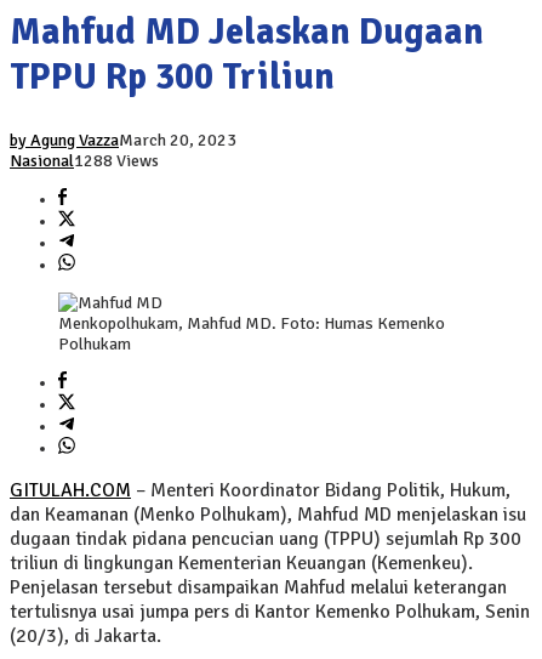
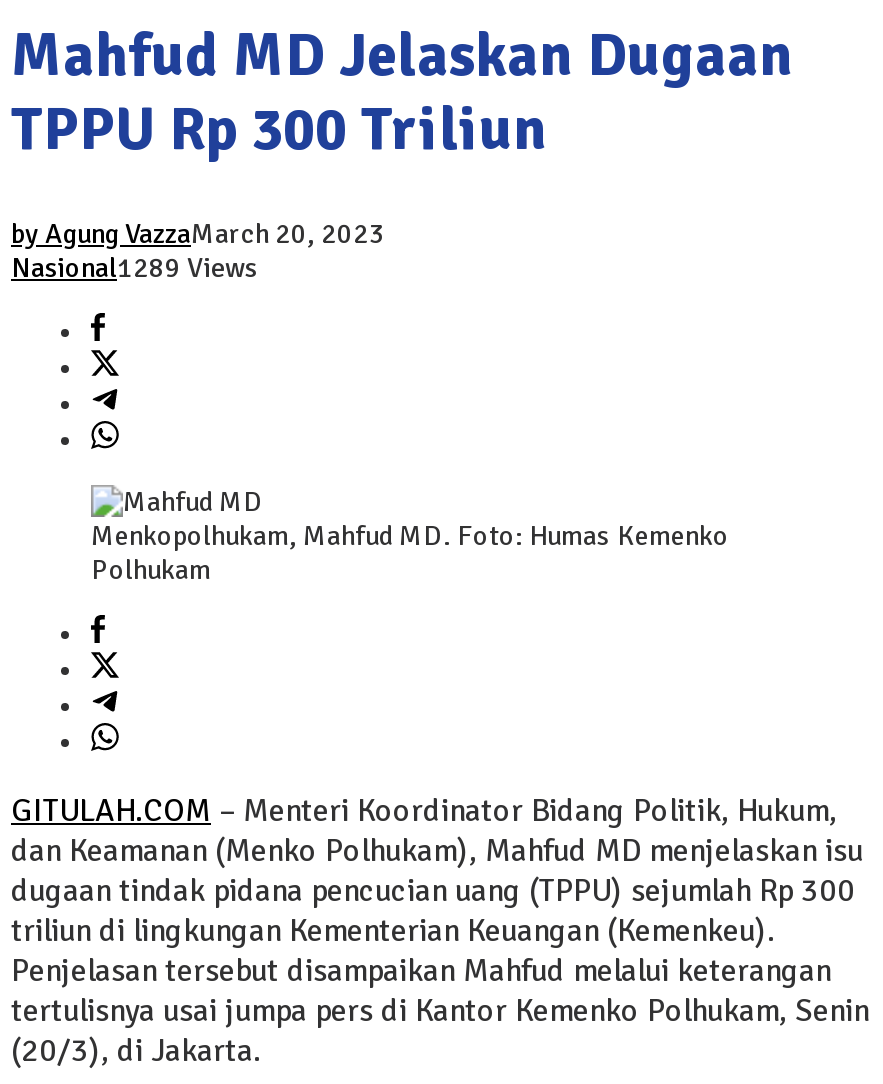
- Nasional1288 Views
+ Nasional1289 Views
